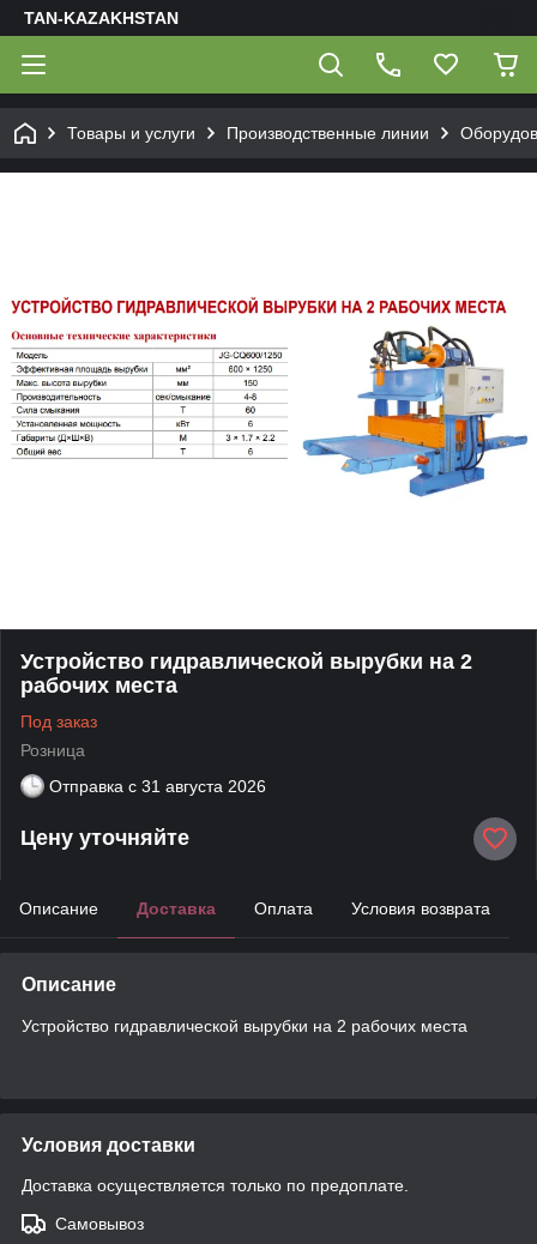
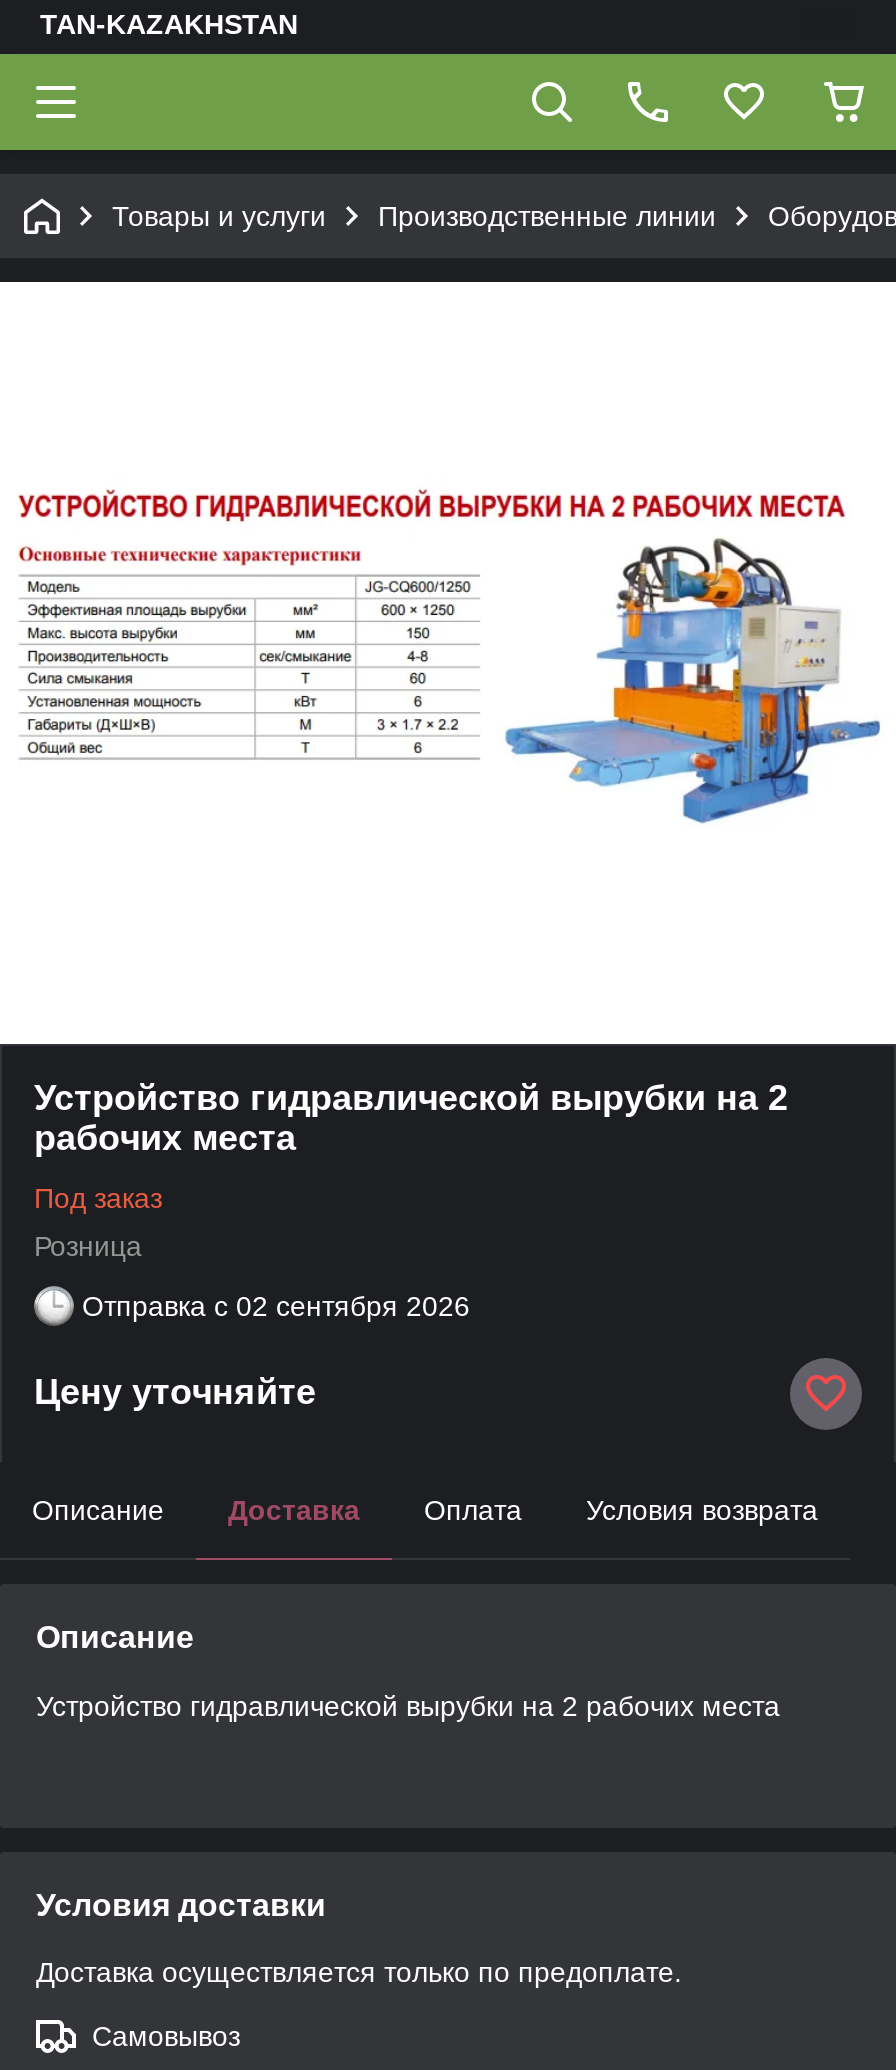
- Отправка с 31 августа 2026
+ Отправка с 02 сентября 2026
